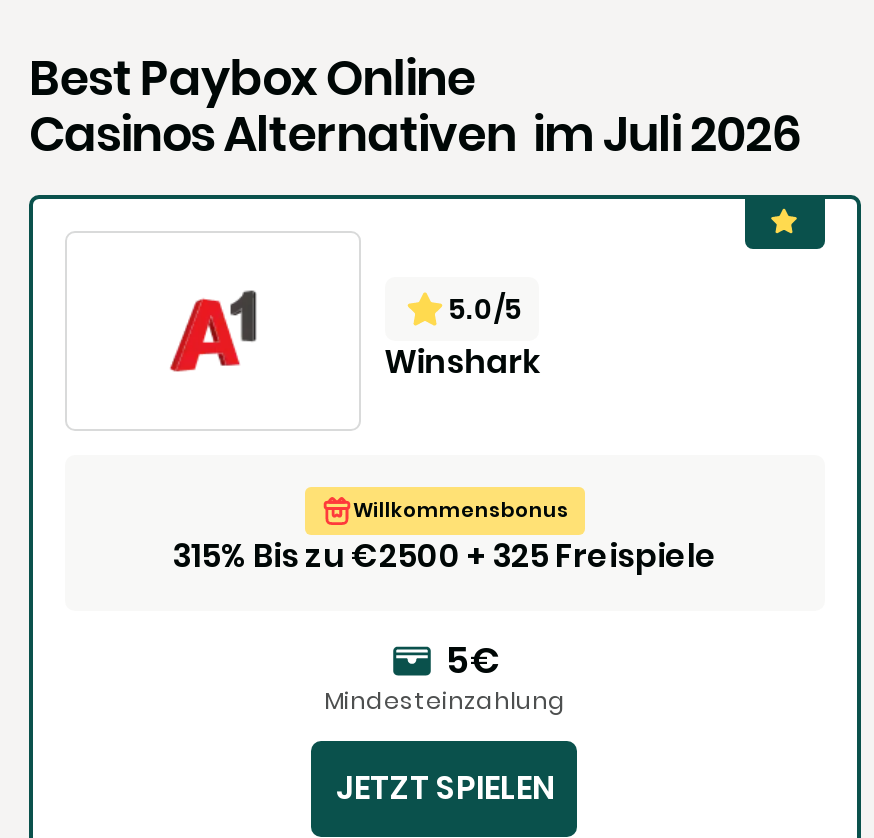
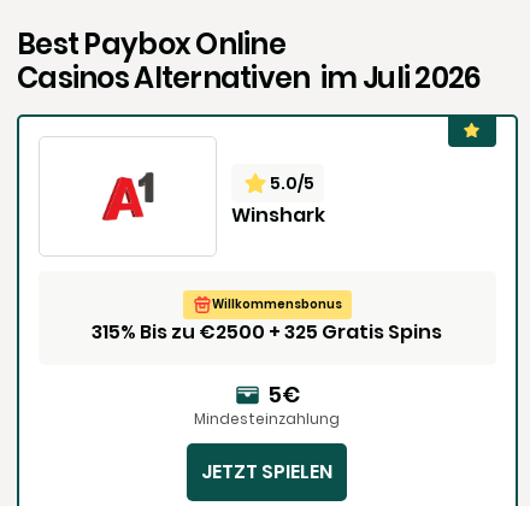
- 315% Bis zu €2500 + 325 Freispiele
+ 315% Bis zu €2500 + 325 Gratis Spins
